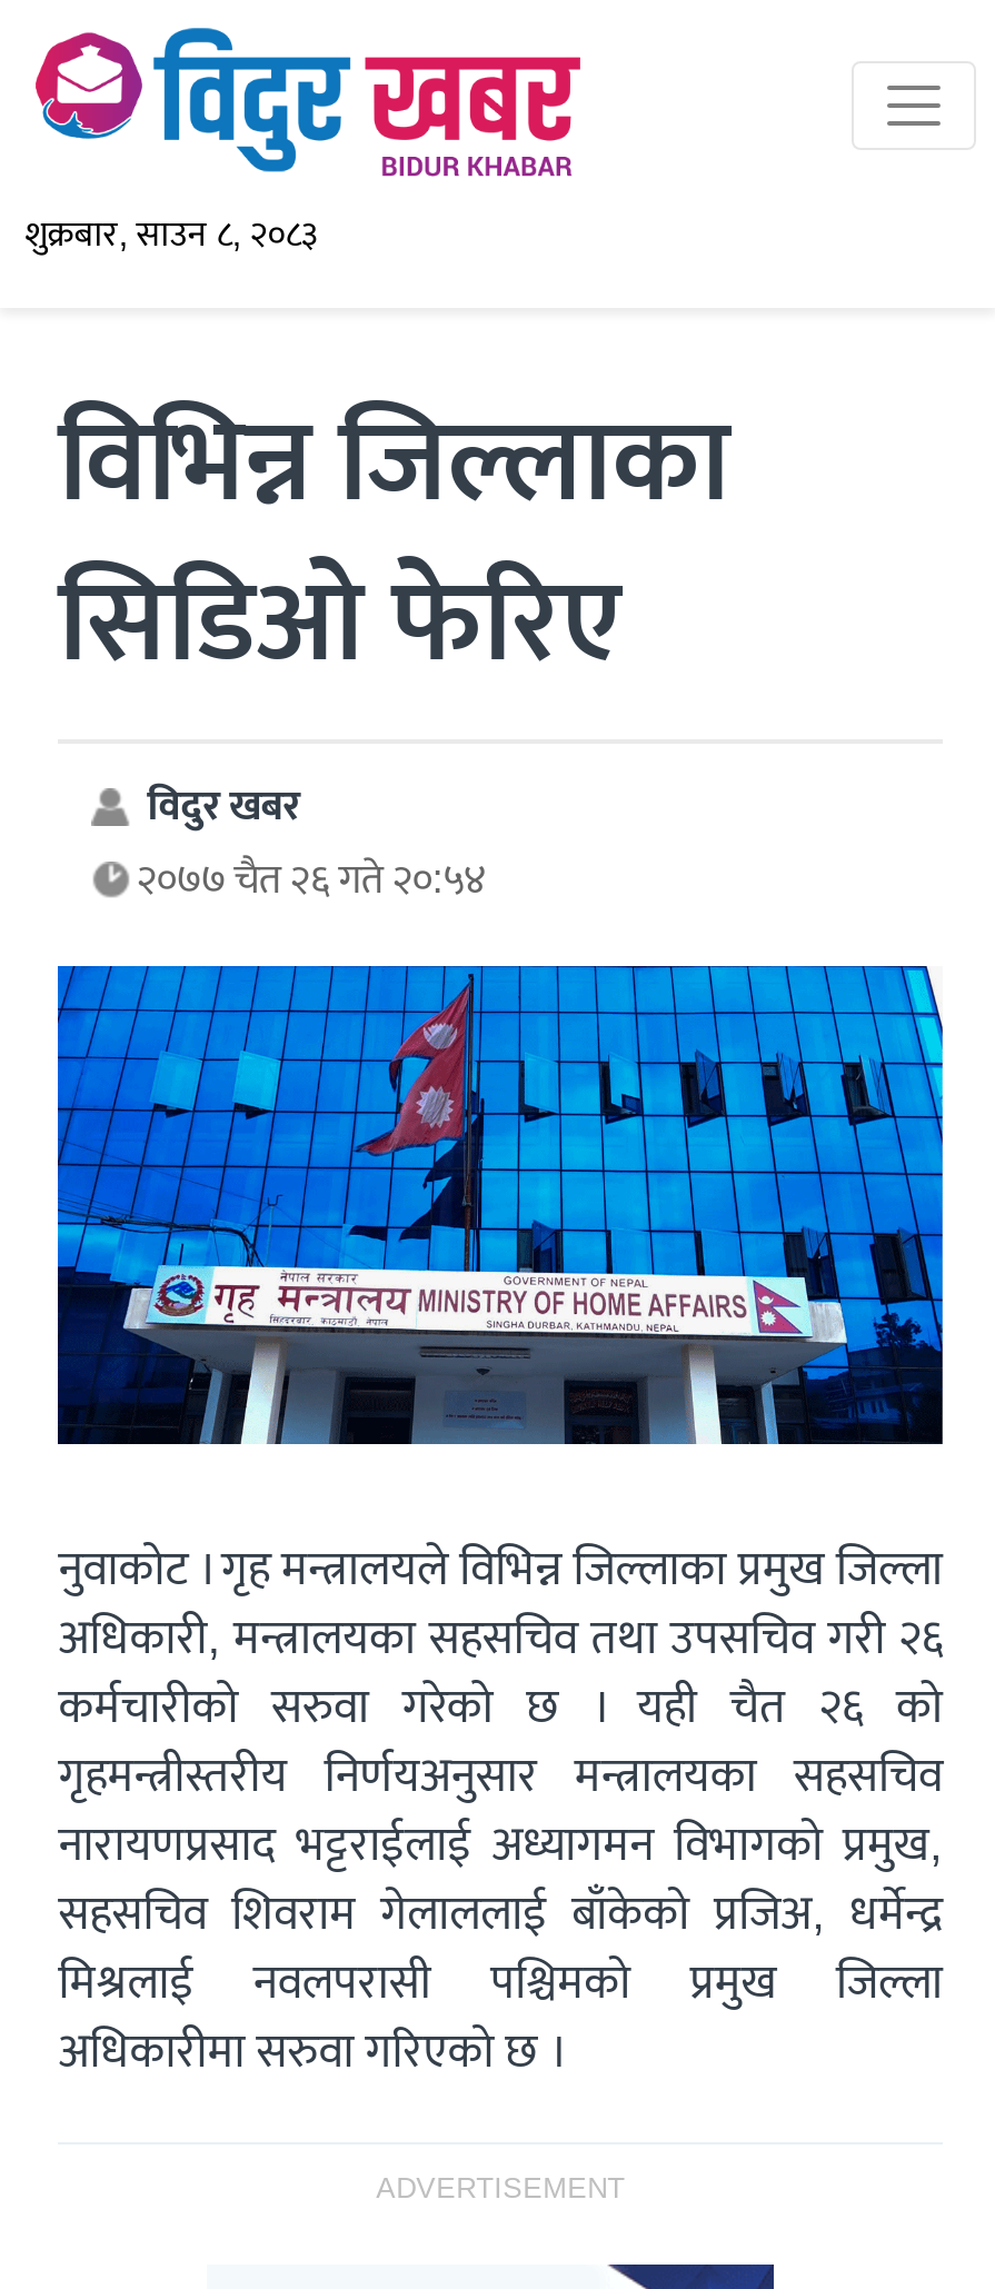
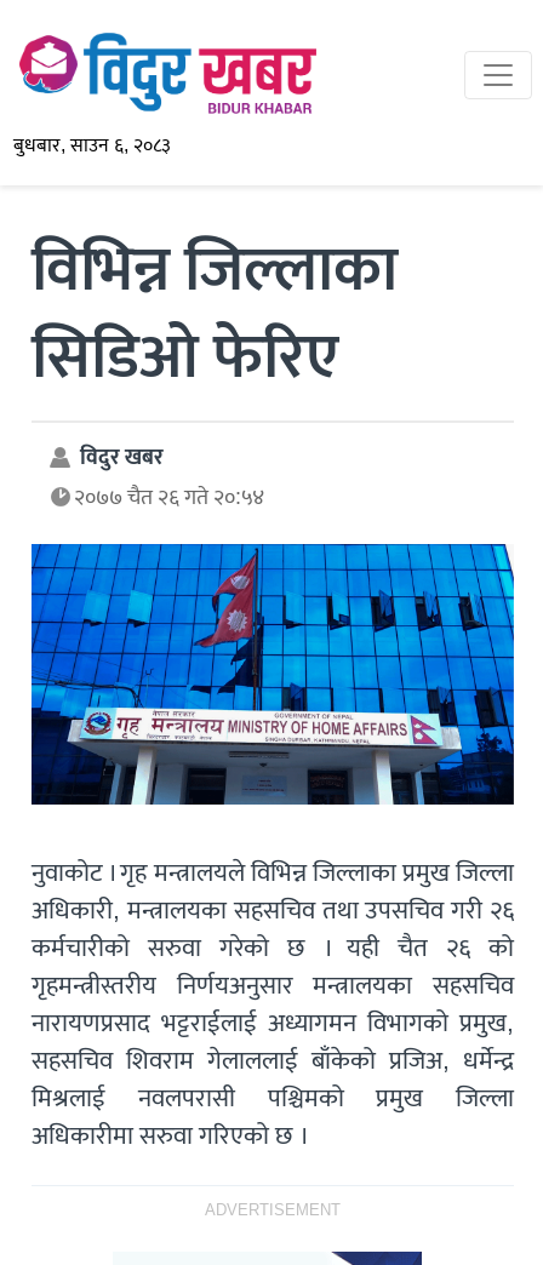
- शुक्रबार, साउन ८, २०८३
+ बुधबार, साउन ६, २०८३
